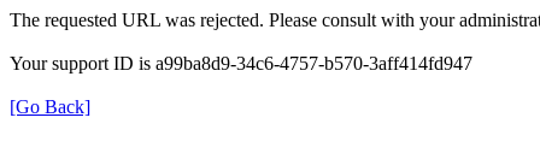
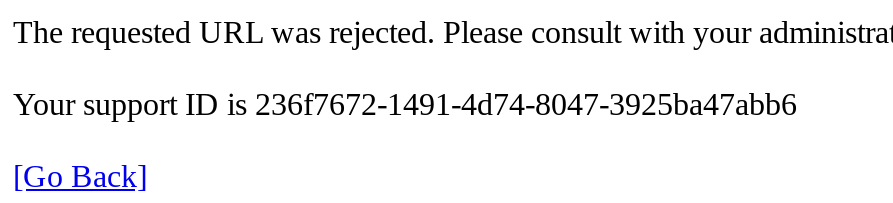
- Your support ID is a99ba8d9-34c6-4757-b570-3aff414fd947
+ Your support ID is 236f7672-1491-4d74-8047-3925ba47abb6
